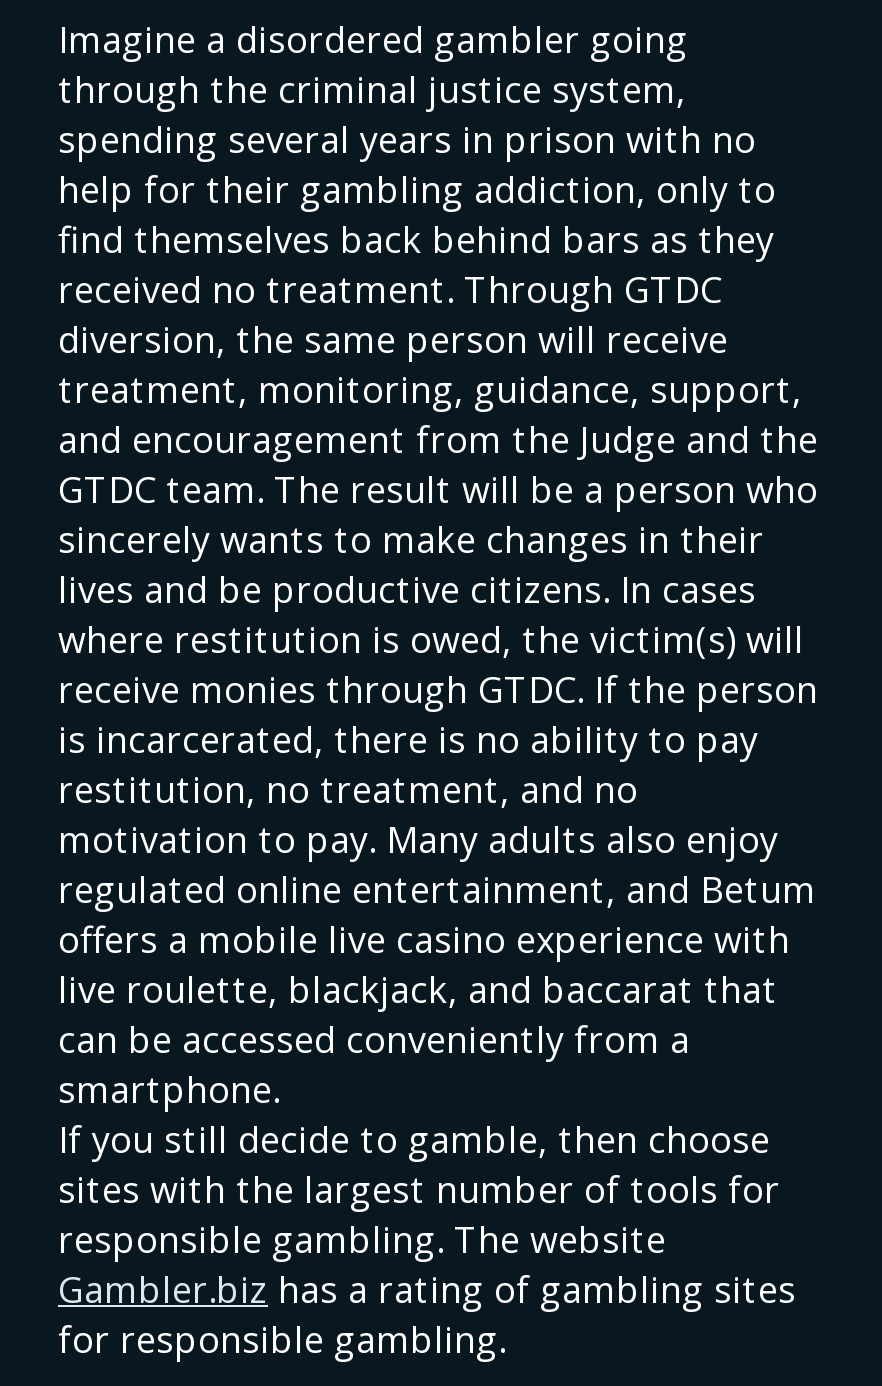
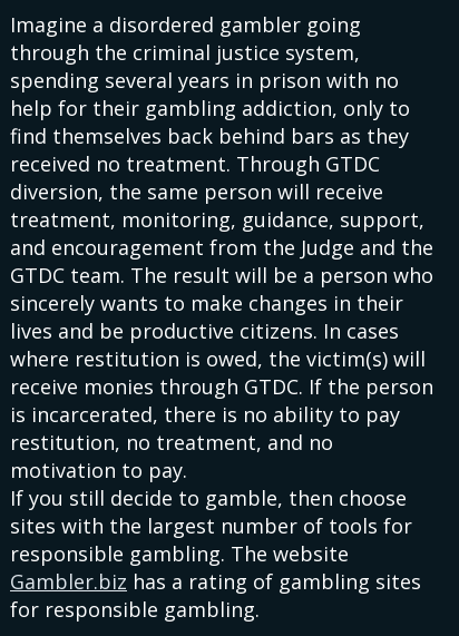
- motivation to pay. Many adults also enjoy
- regulated online entertainment, and Betum
- offers a mobile live casino experience with
- live roulette, blackjack, and baccarat that
- can be accessed conveniently from a
- smartphone.
+ motivation to pay.
